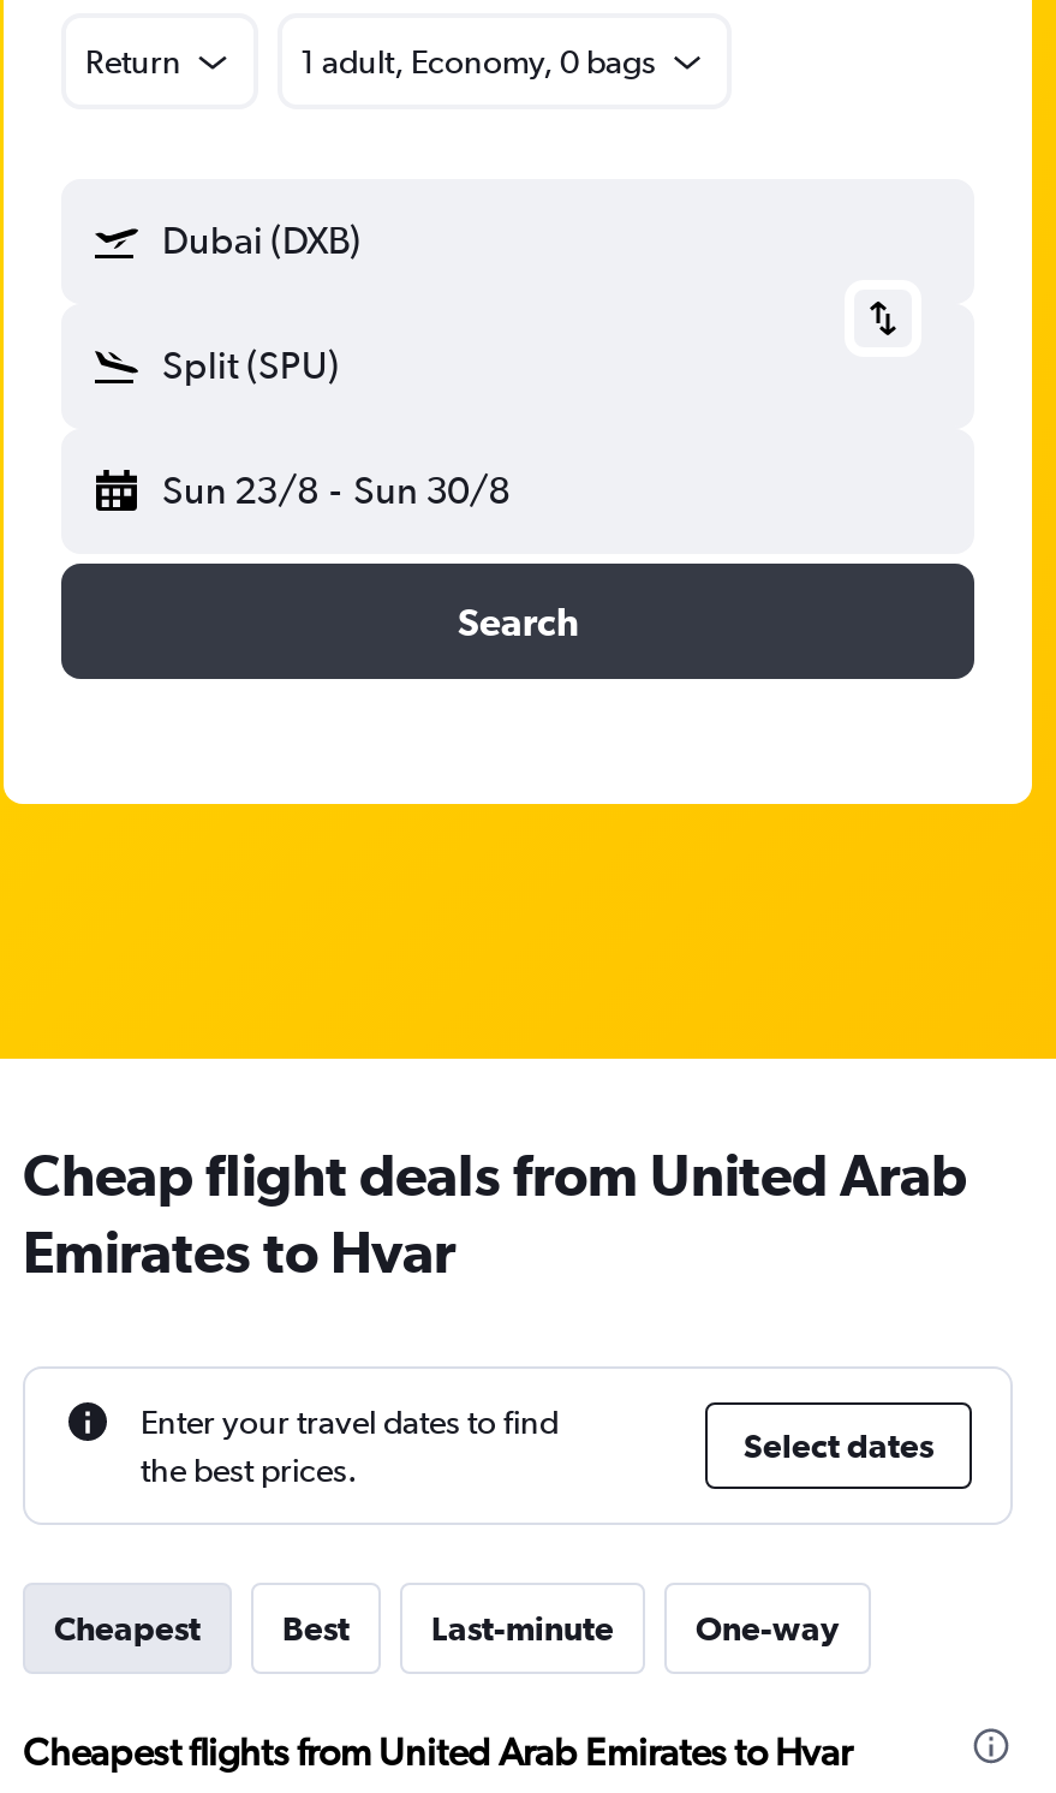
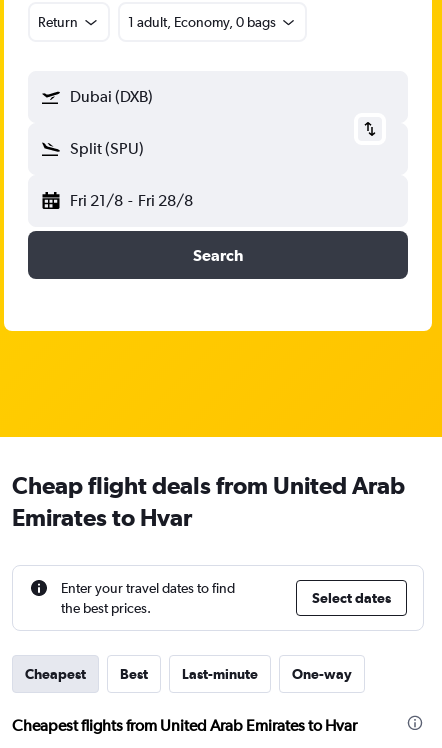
- Sun 23/8 - Sun 30/8
+ Fri 21/8 - Fri 28/8
